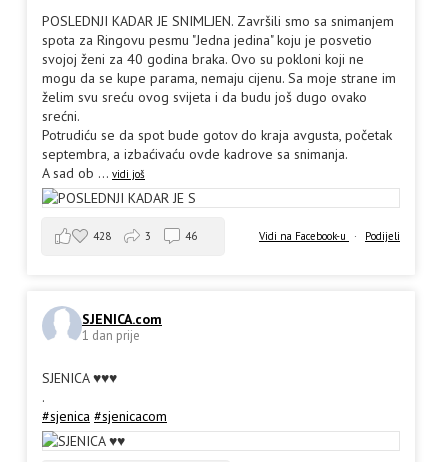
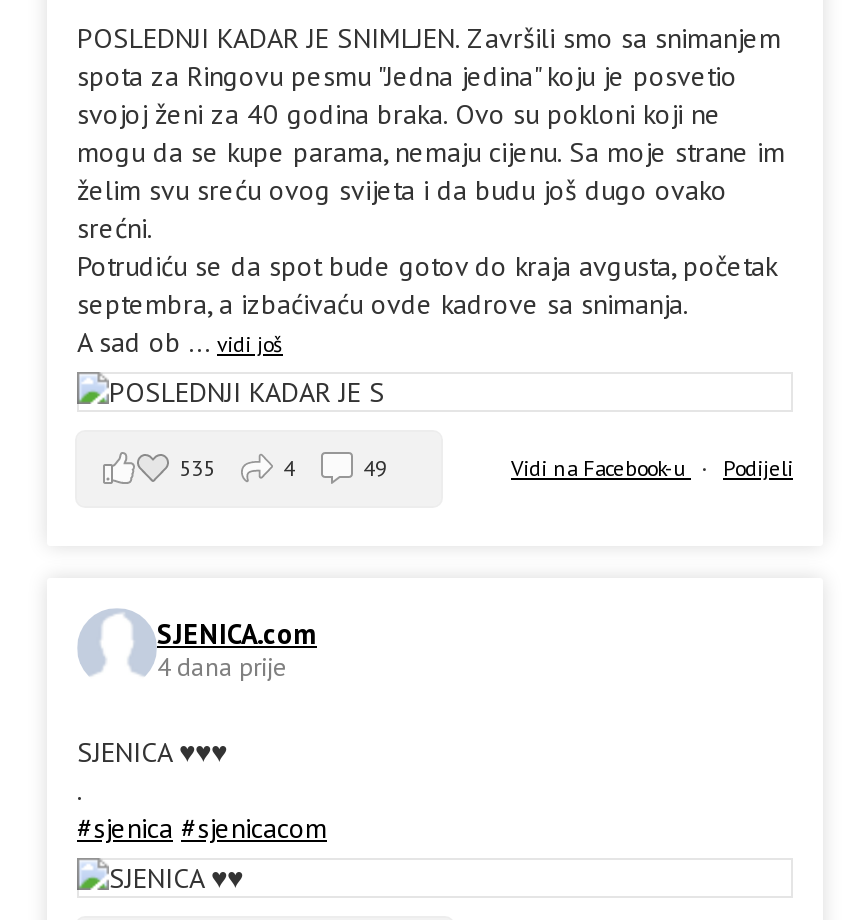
- 428
+ 535

- 3
+ 4

- 46
+ 49

- 1 dan prije
+ 4 dana prije
